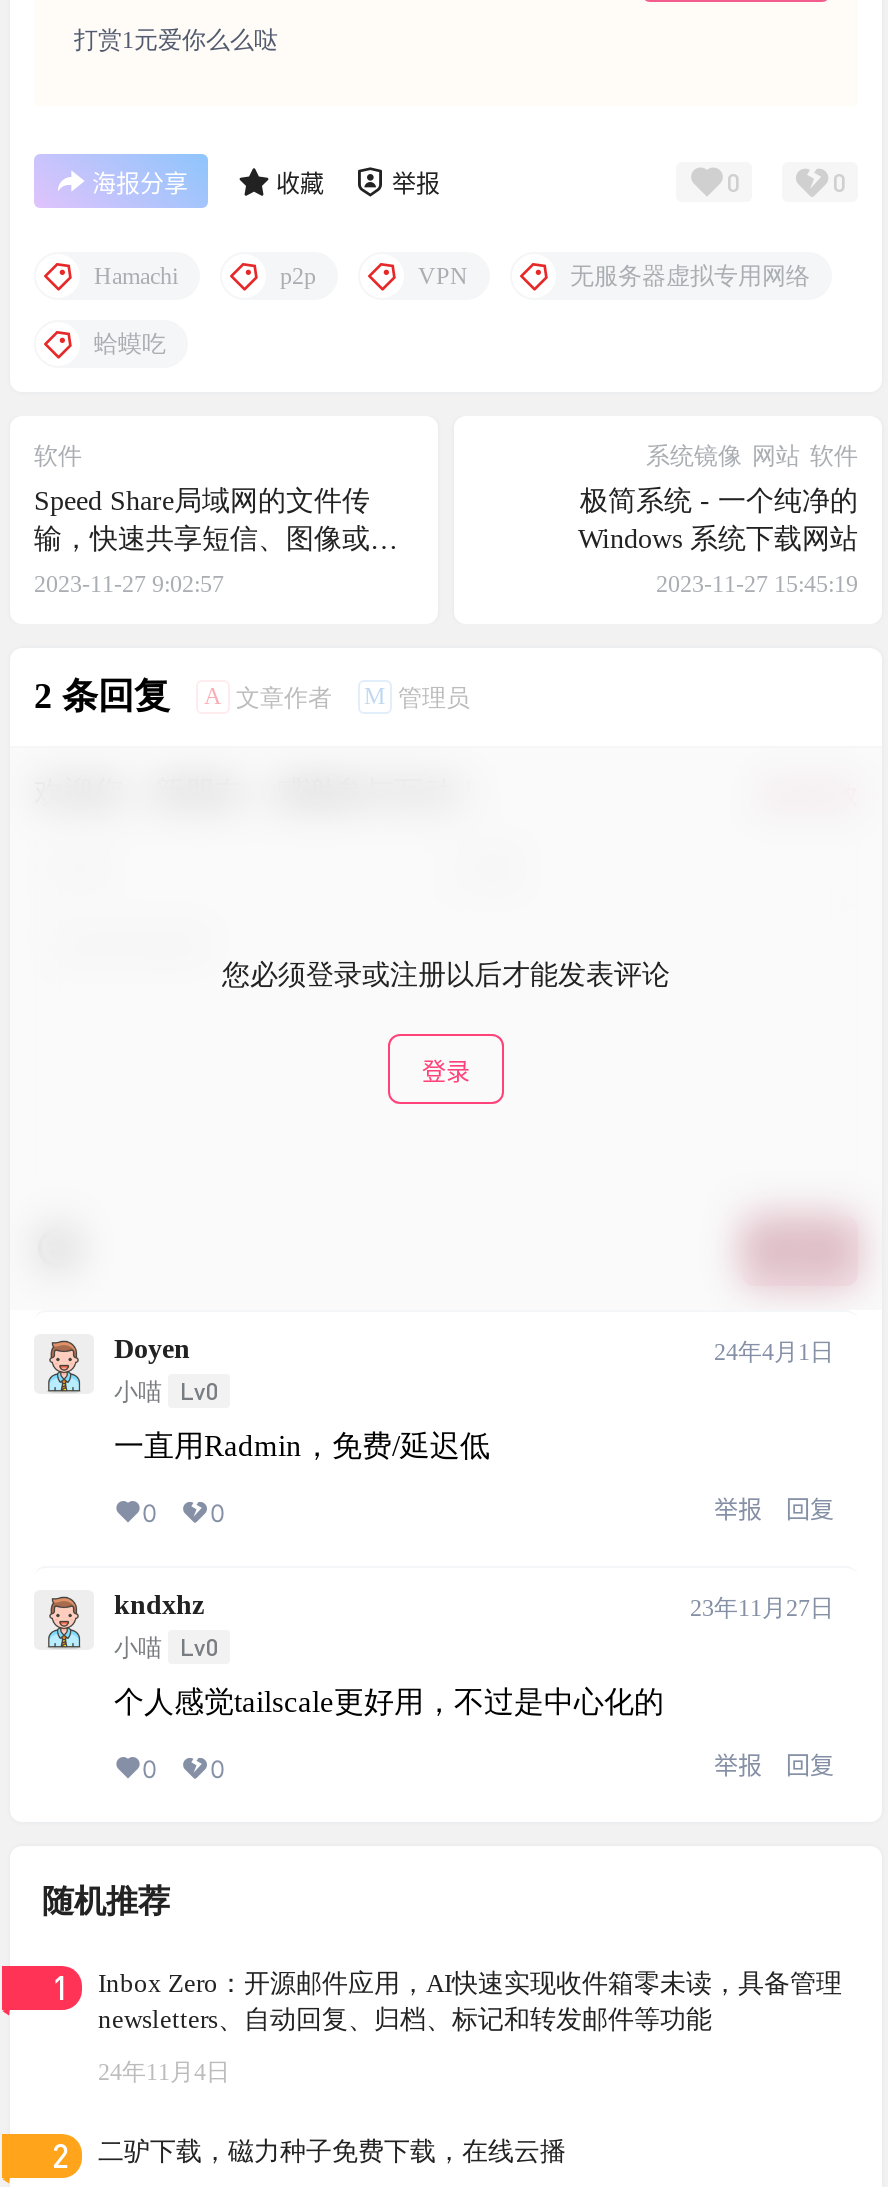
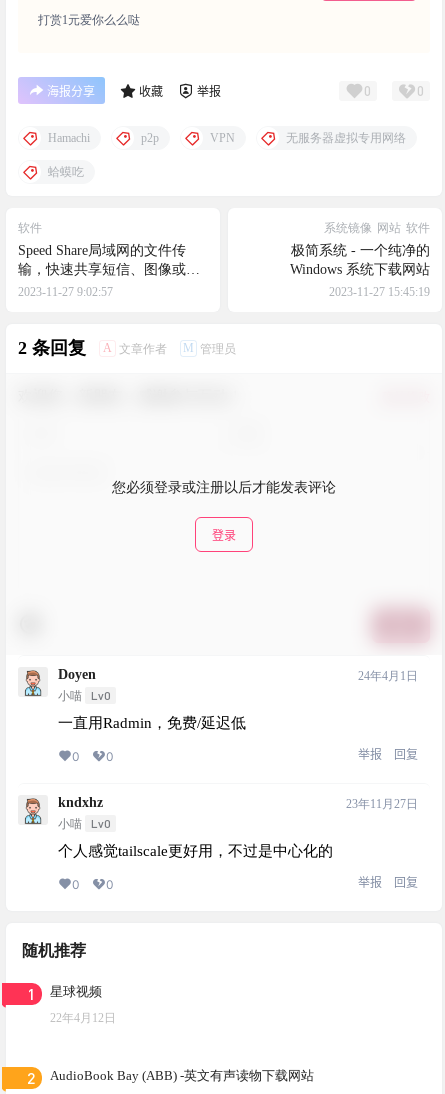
- Inbox Zero：开源邮件应用，AI快速实现收件箱零未读，具备管理
- newsletters、自动回复、归档、标记和转发邮件等功能
+ 星球视频

- 24年11月4日
+ 22年4月12日

- 二驴下载，磁力种子免费下载，在线云播
+ AudioBook Bay (ABB) -英文有声读物下载网站
